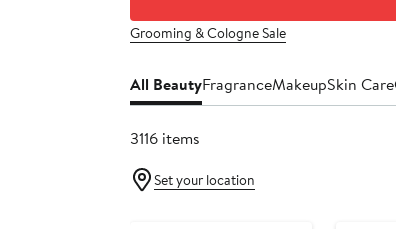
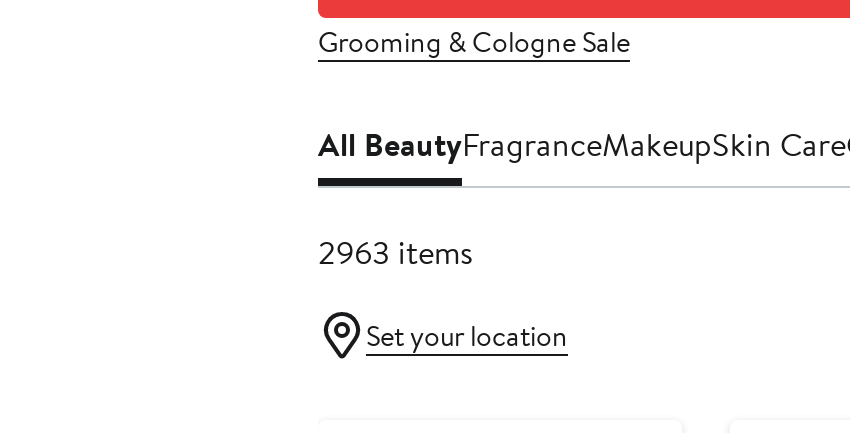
- 3116 items
+ 2963 items
